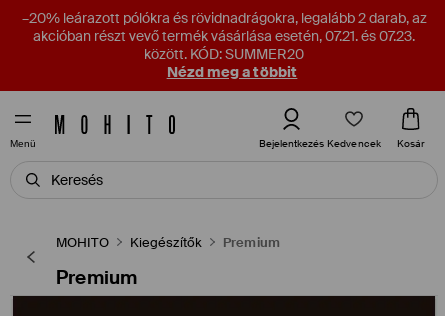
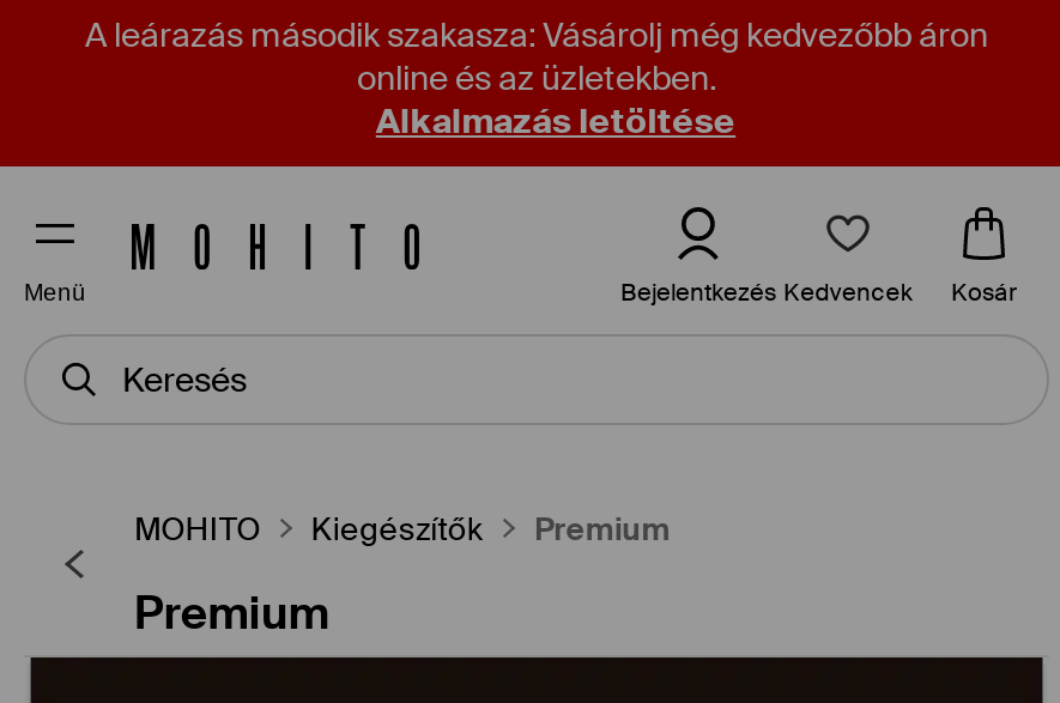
- –20% leárazott pólókra és rövidnadrágokra, legalább 2 darab, az
- akcióban részt vevő termék vásárlása esetén, 07.21. és 07.23.
- között. KÓD: SUMMER20
- Nézd meg a többit
+ A leárazás második szakasza: Vásárolj még kedvezőbb áron
+ online és az üzletekben.
+ Alkalmazás letöltése
